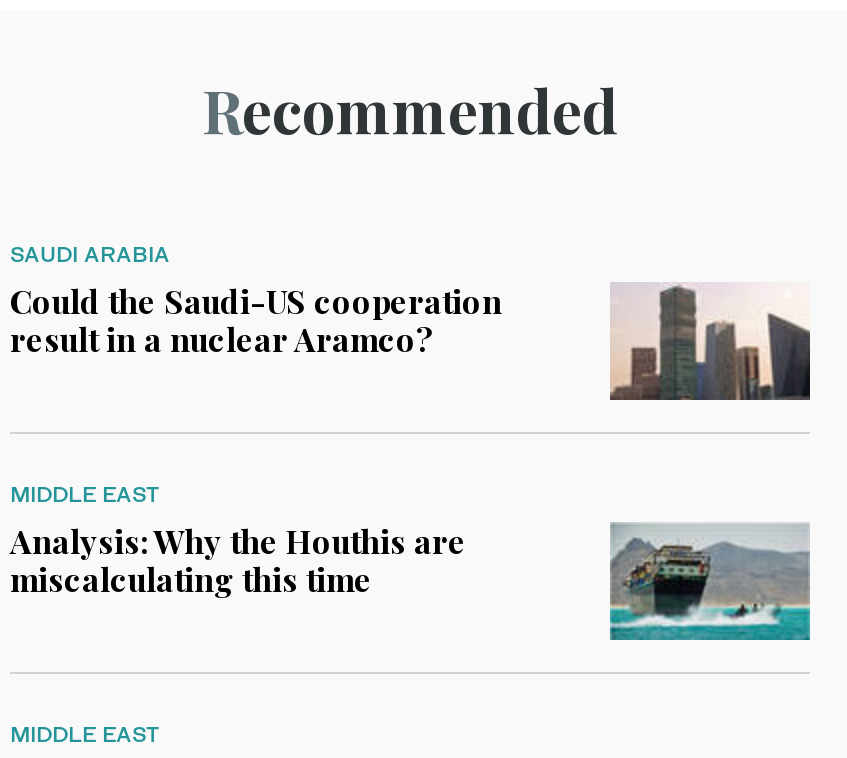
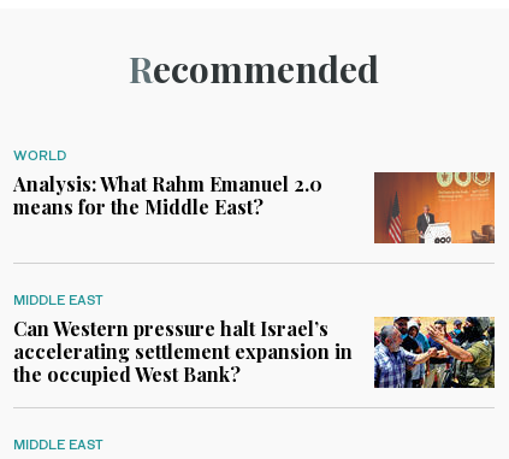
- SAUDI ARABIA
- Could the Saudi-US cooperation
- result in a nuclear Aramco?
+ WORLD
+ Analysis: What Rahm Emanuel 2.0
+ means for the Middle East?

- [image]
+ [image]

- Analysis: Why the Houthis are
- miscalculating this time
+ Can Western pressure halt Israel’s
+ accelerating settlement expansion in
+ the occupied West Bank?

- [image]
+ [image]
